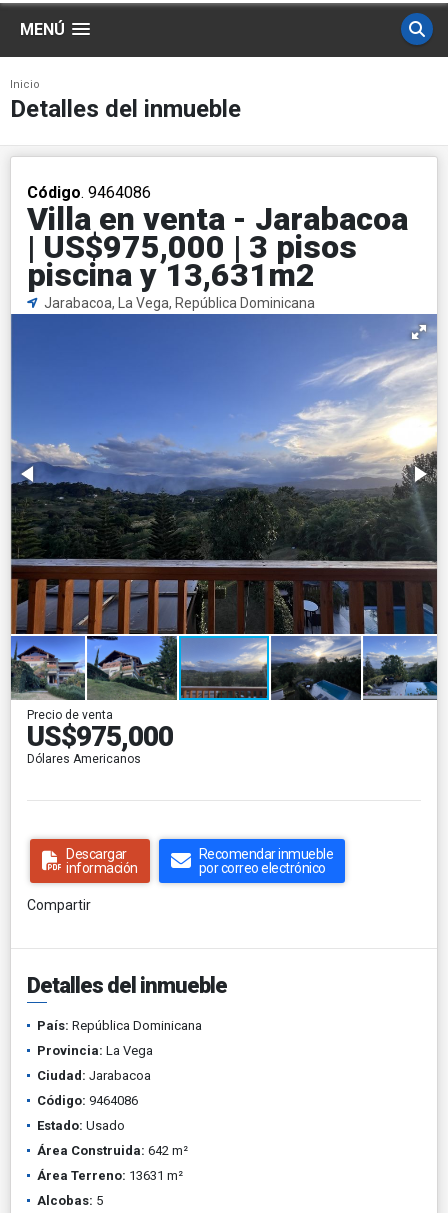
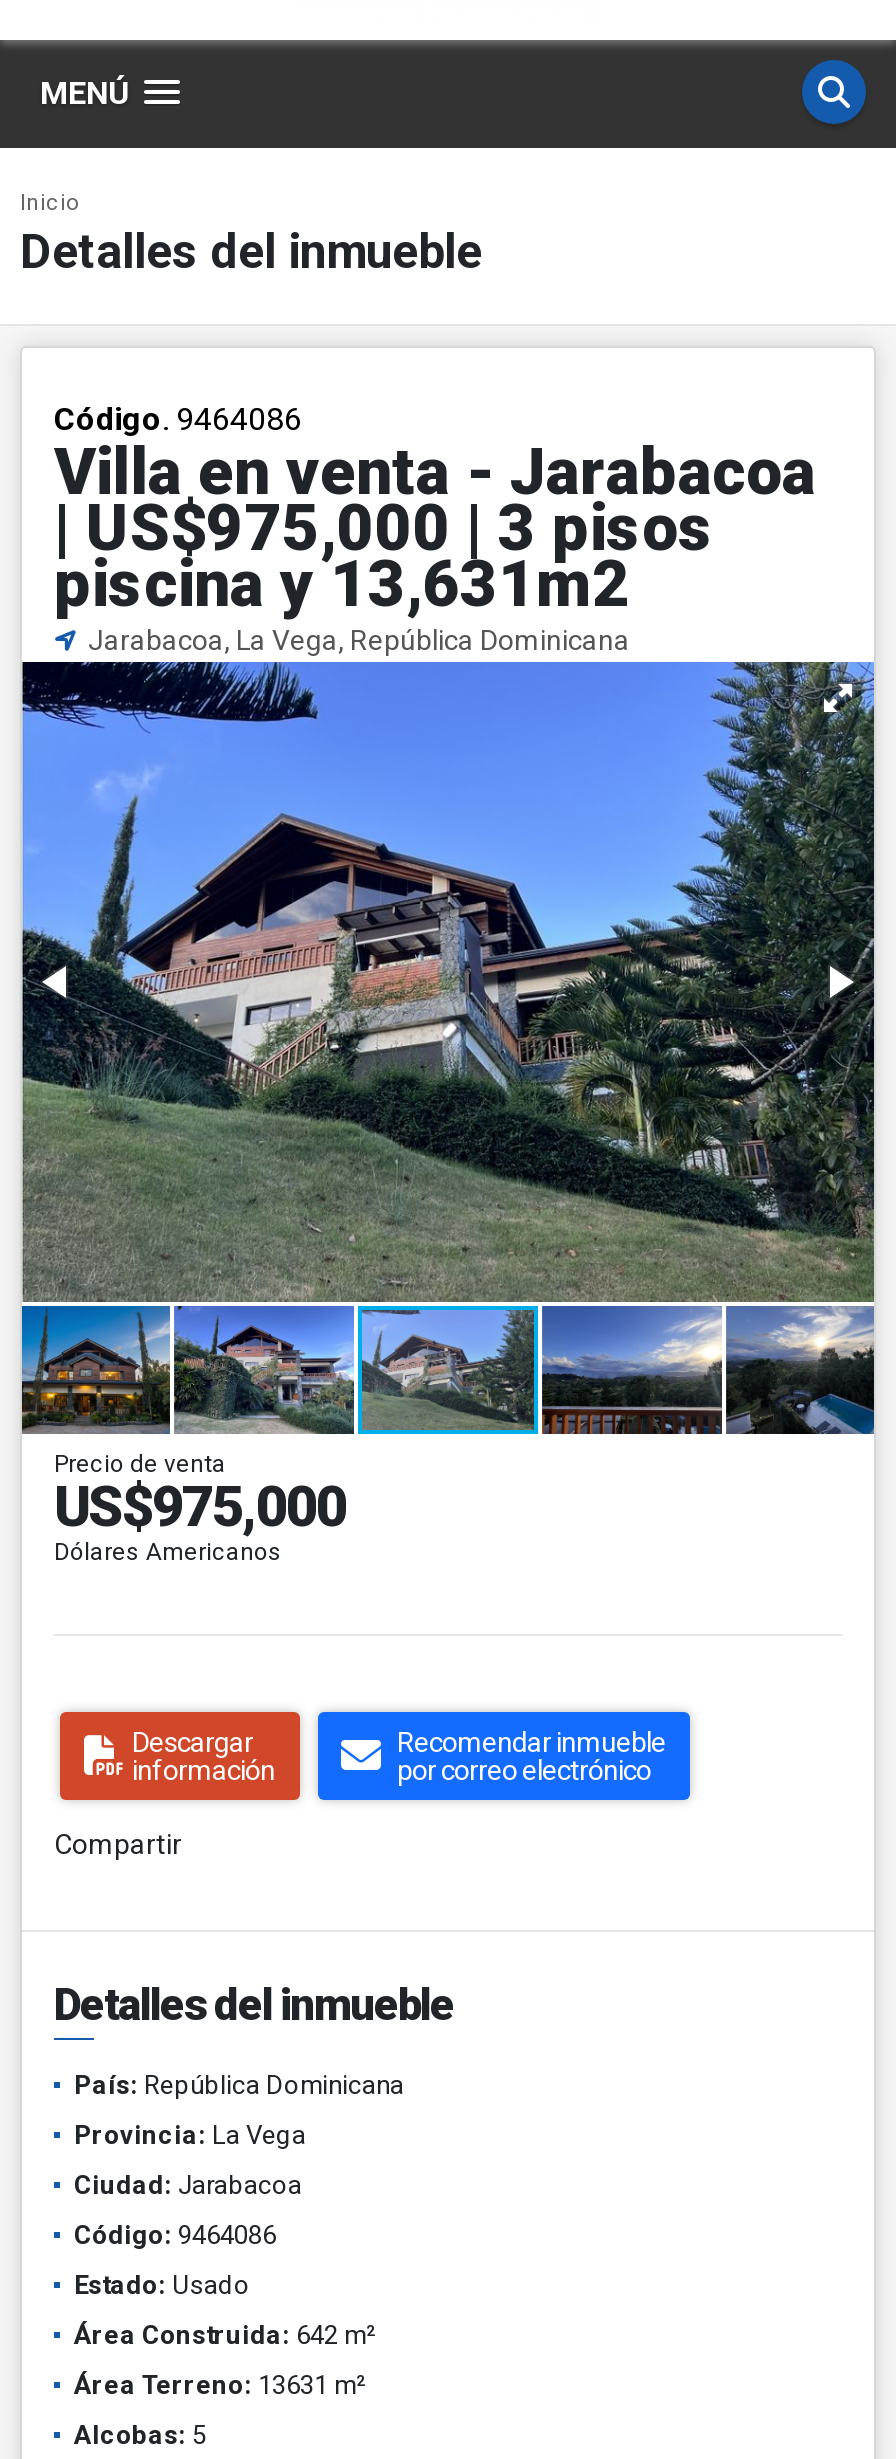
- [image]
+ [image]
